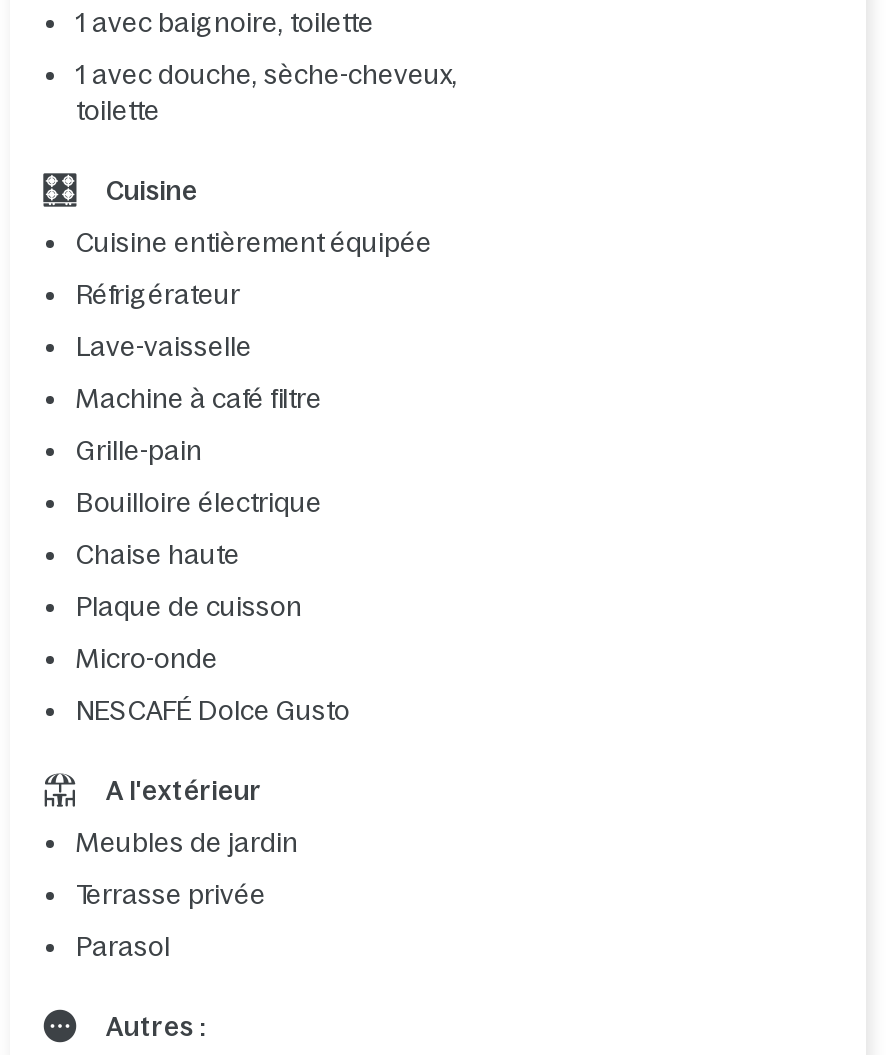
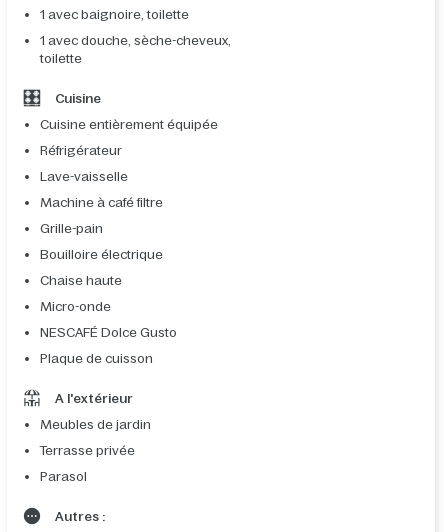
moved down: Plaque de cuisson

moved up: Micro-onde | NESCAFÉ Dolce Gusto
